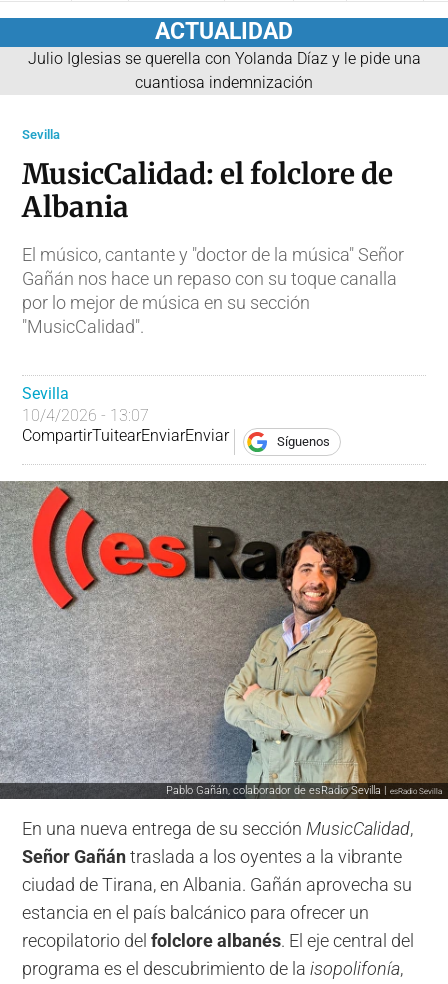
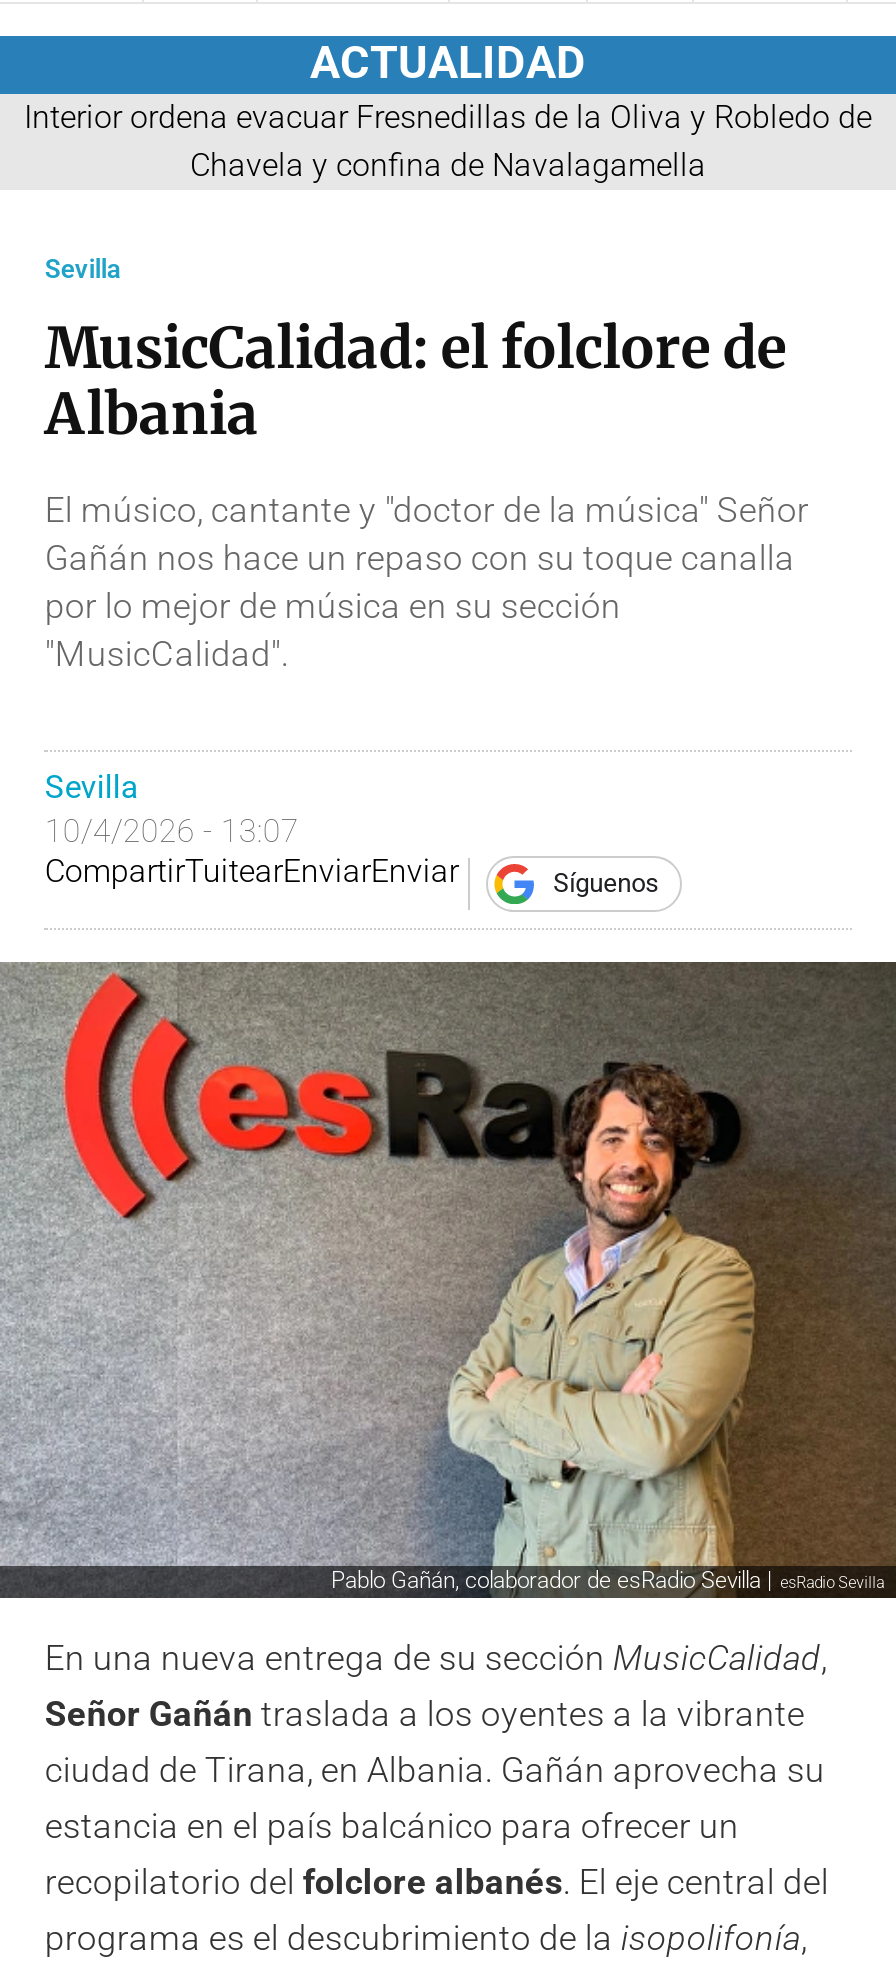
- Julio Iglesias se querella con Yolanda Díaz y le pide una
- cuantiosa indemnización
+ Interior ordena evacuar Fresnedillas de la Oliva y Robledo de
+ Chavela y confina de Navalagamella
